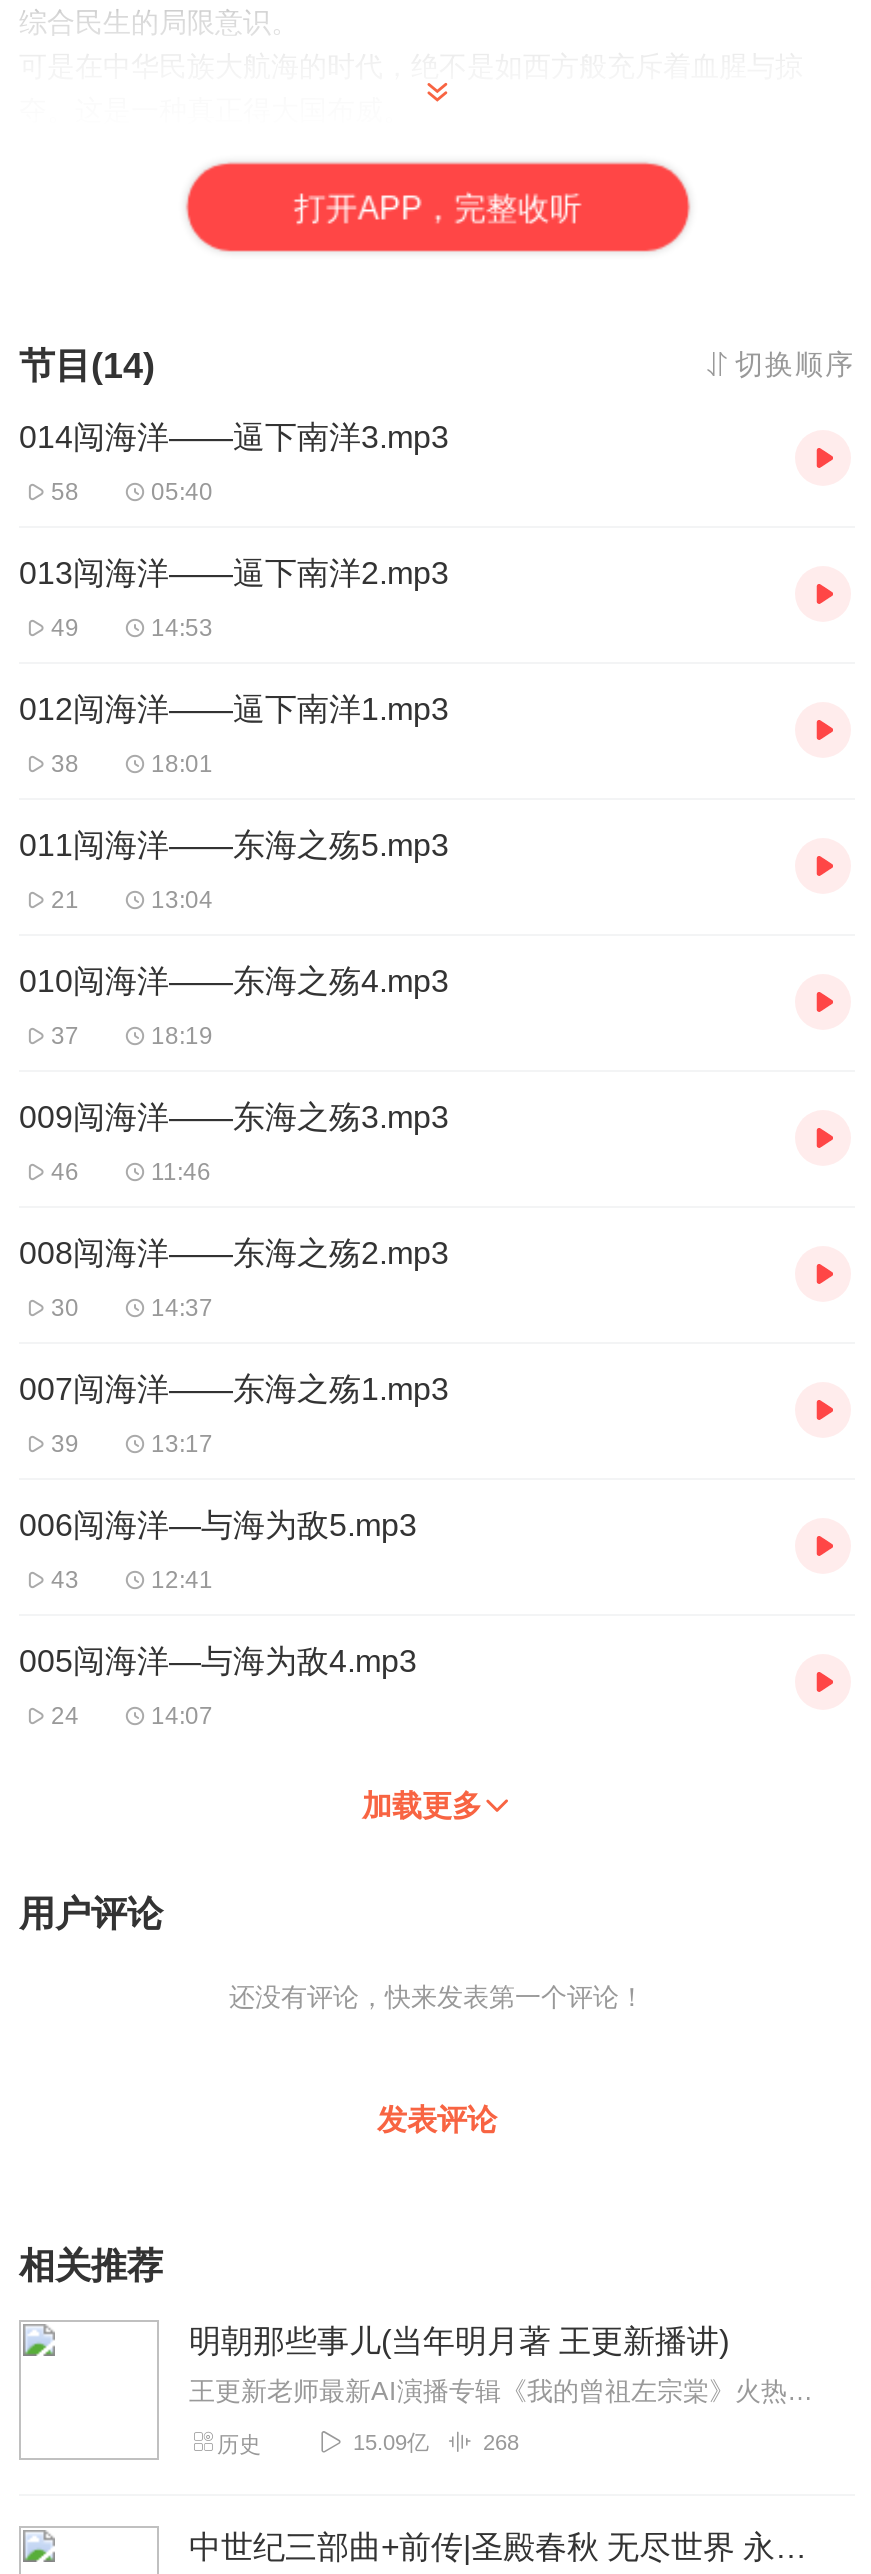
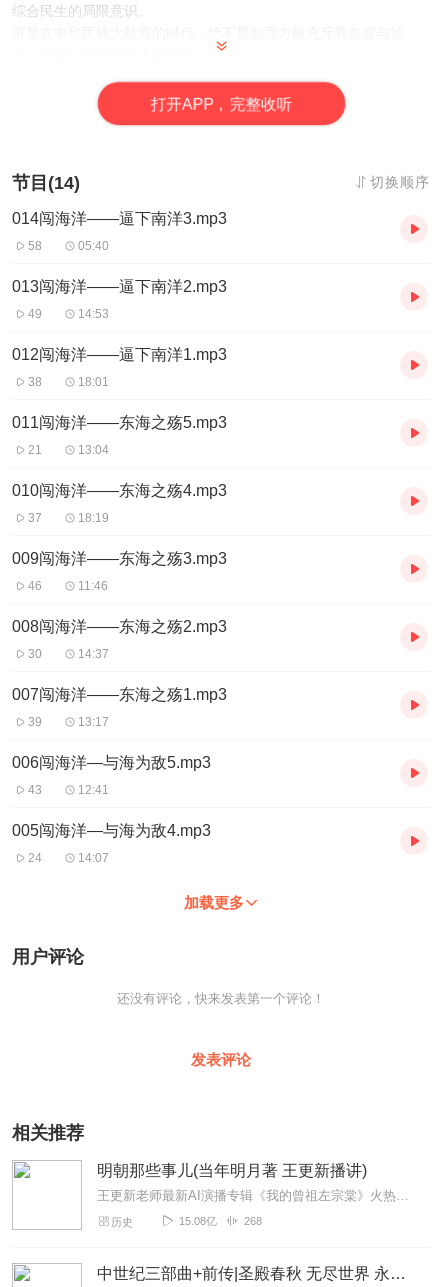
- 15.09亿
+ 15.08亿
